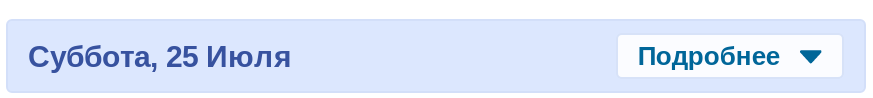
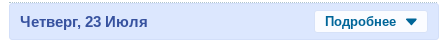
- Суббота, 25 Июля
+ Четверг, 23 Июля
